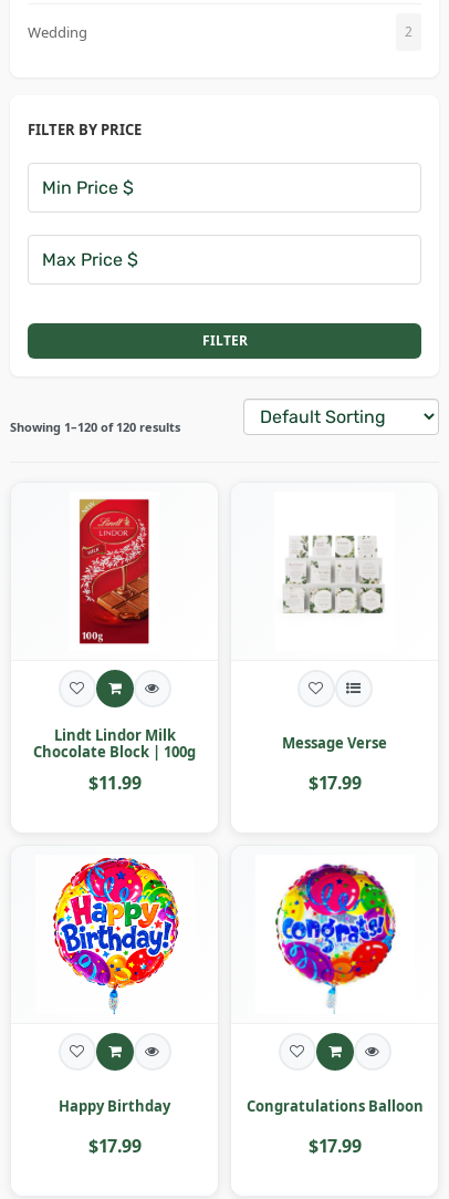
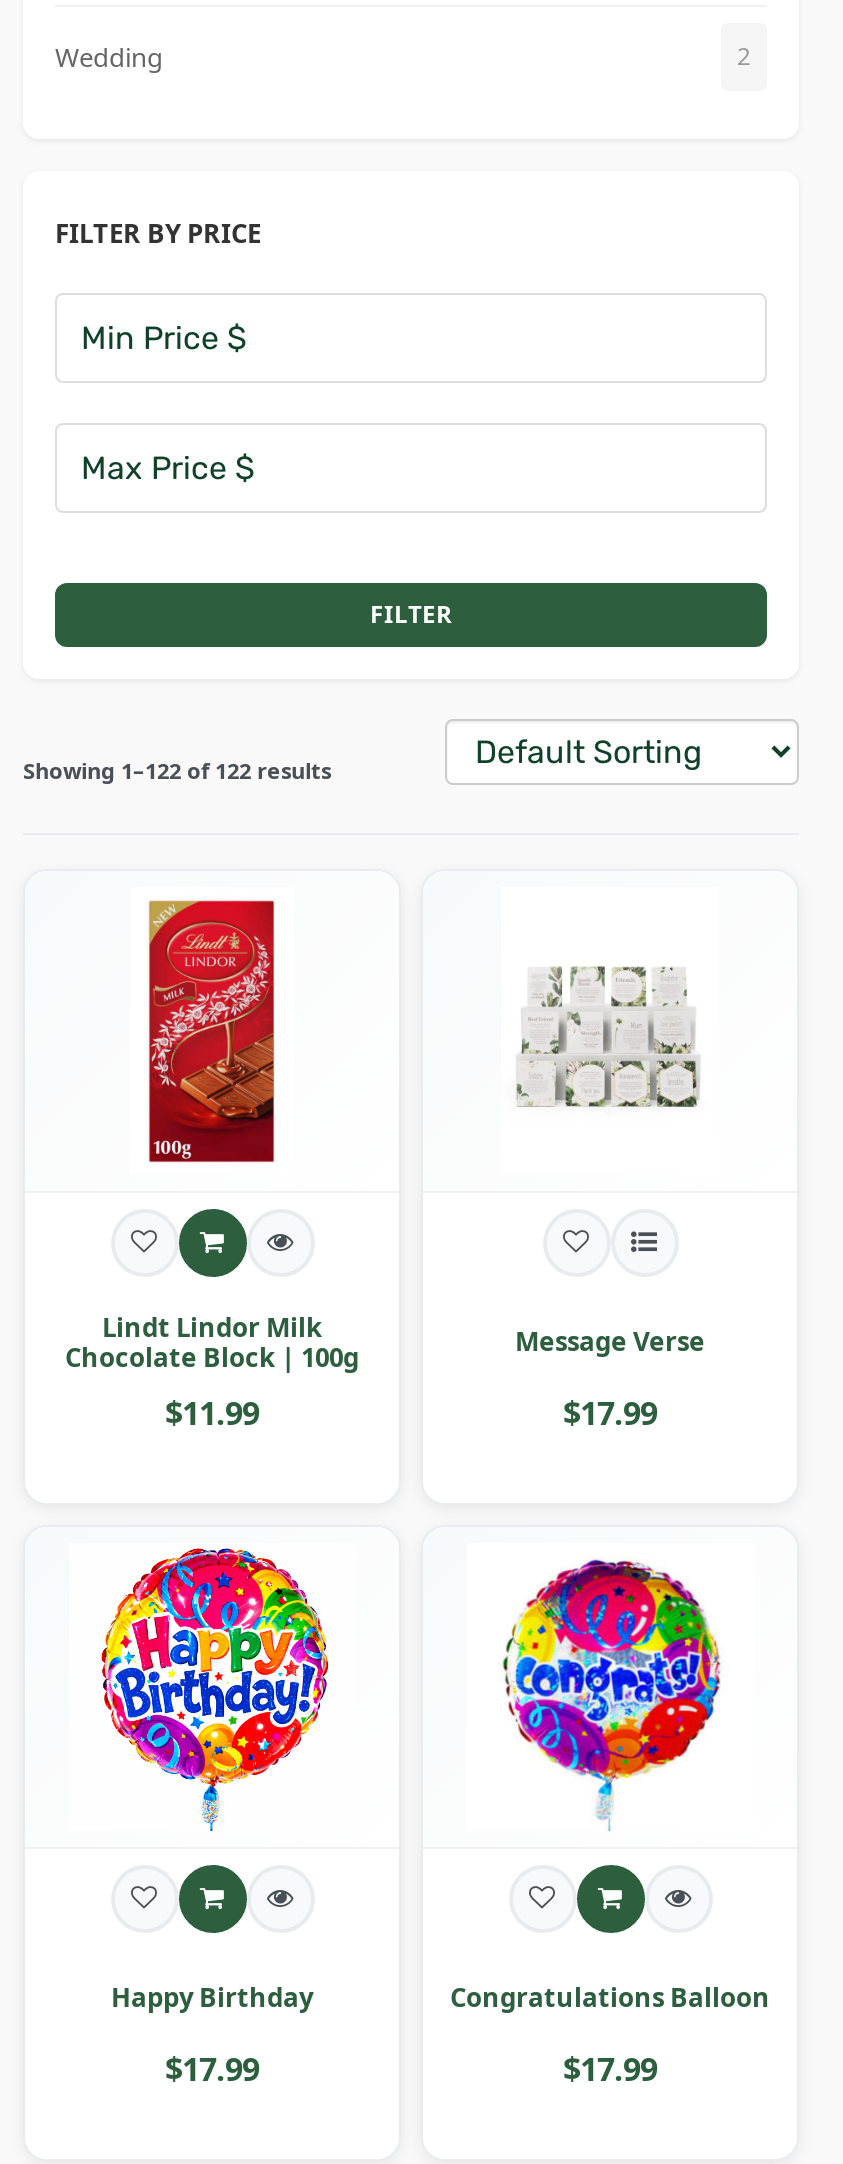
- Showing 1–120 of 120 results
+ Showing 1–122 of 122 results
